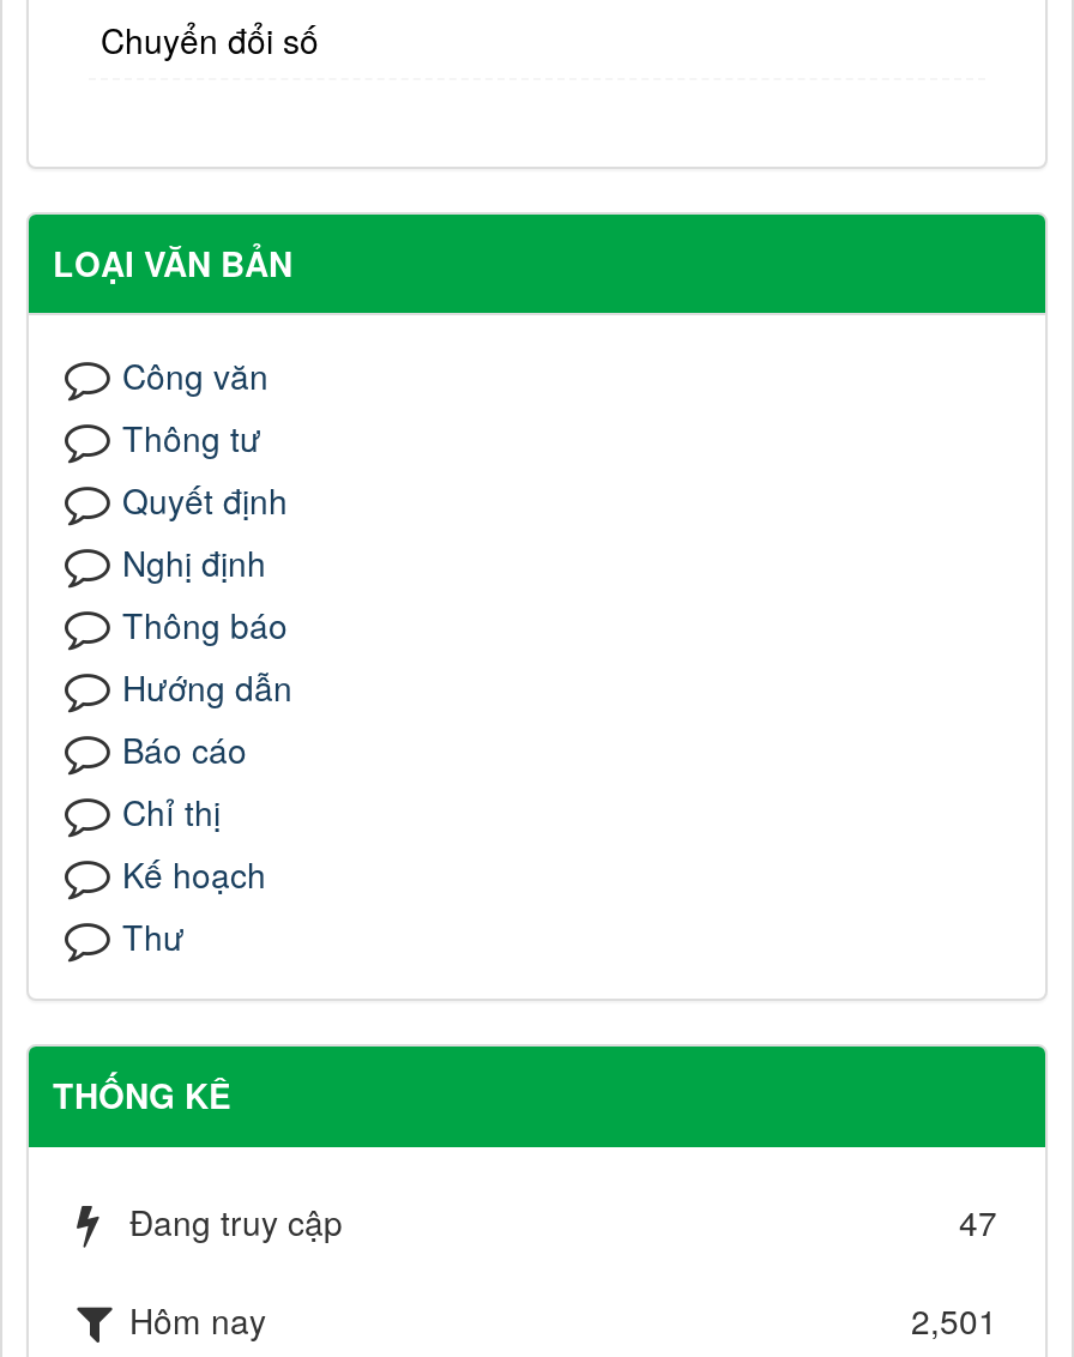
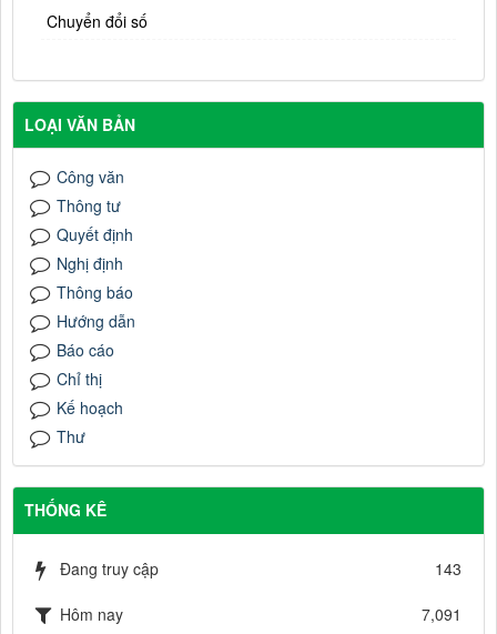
- 47
+ 143

- 2,501
+ 7,091
